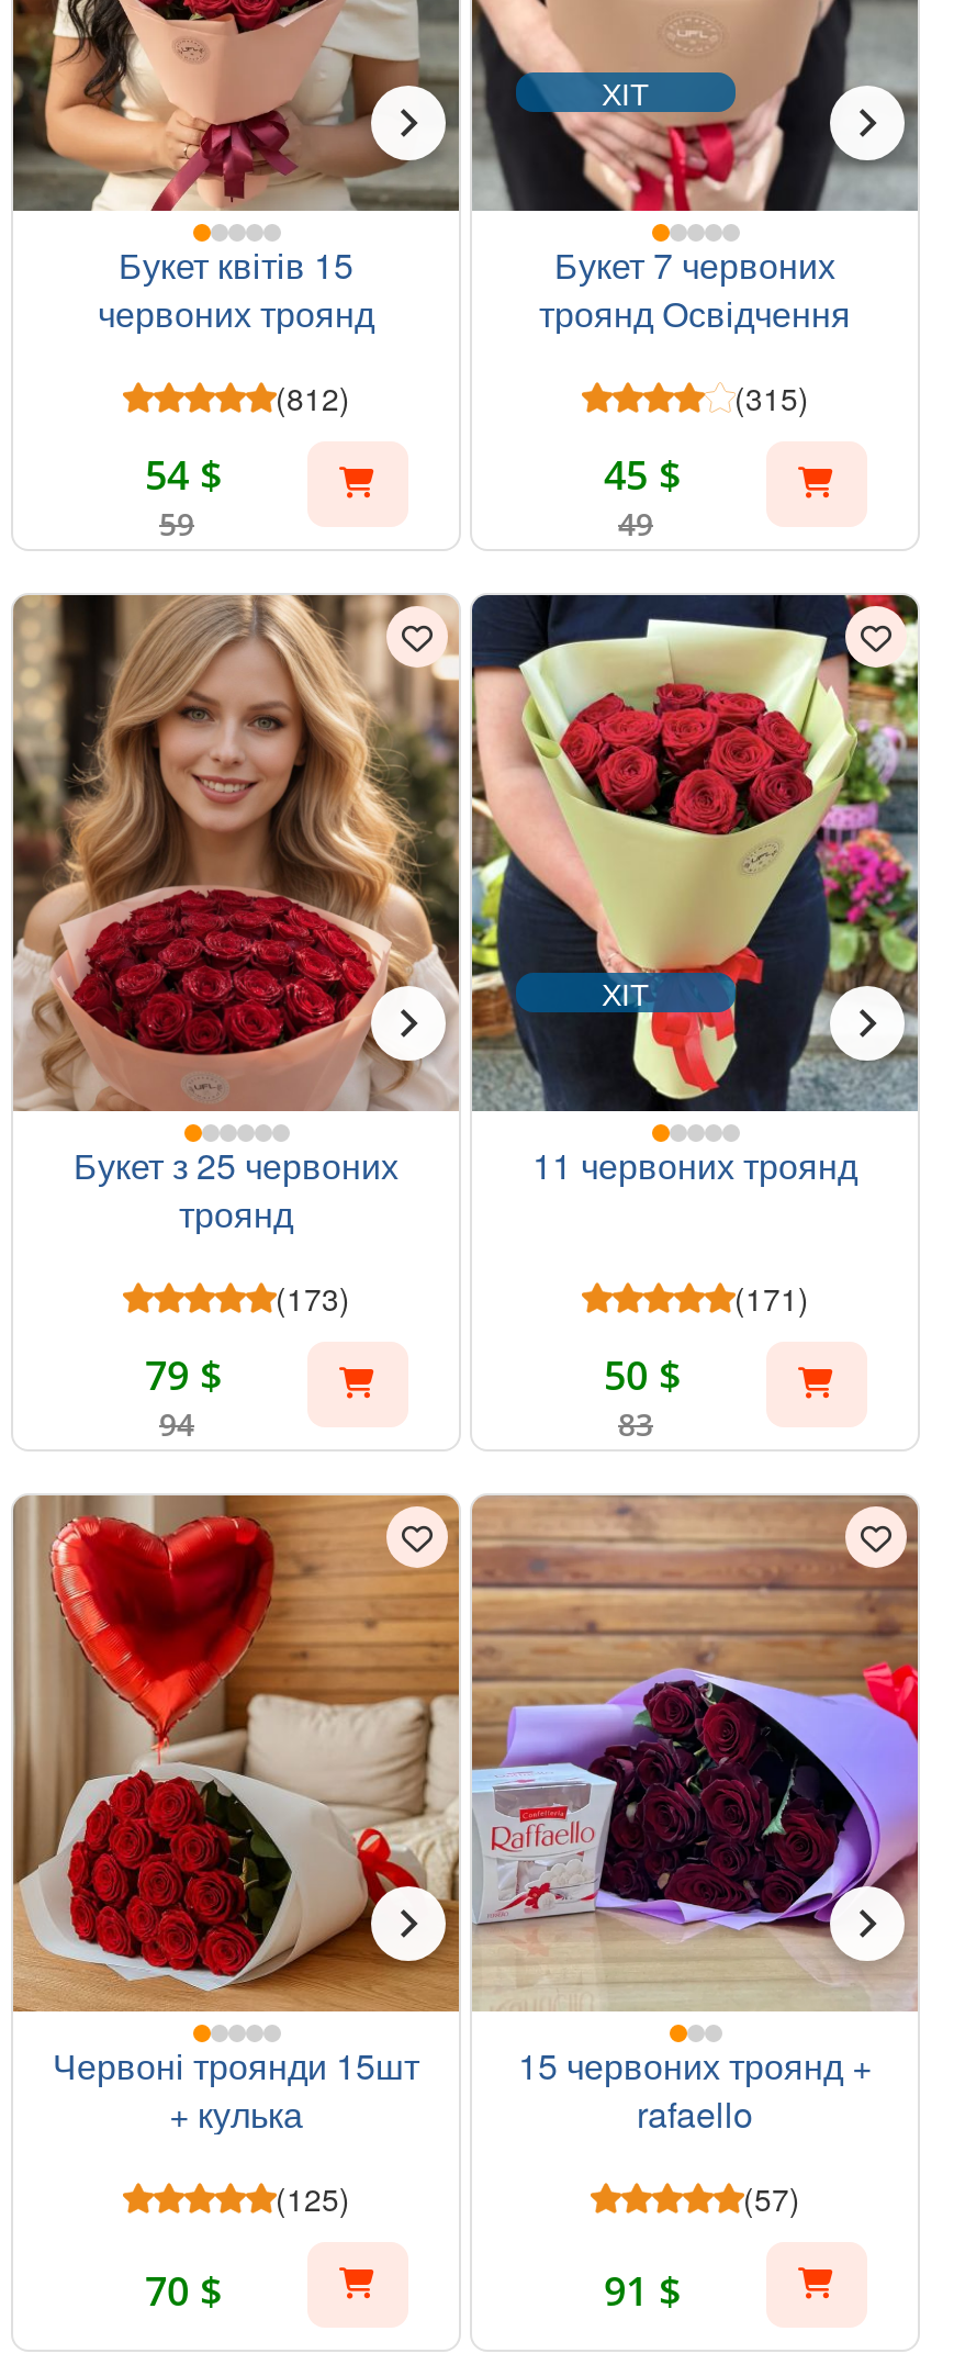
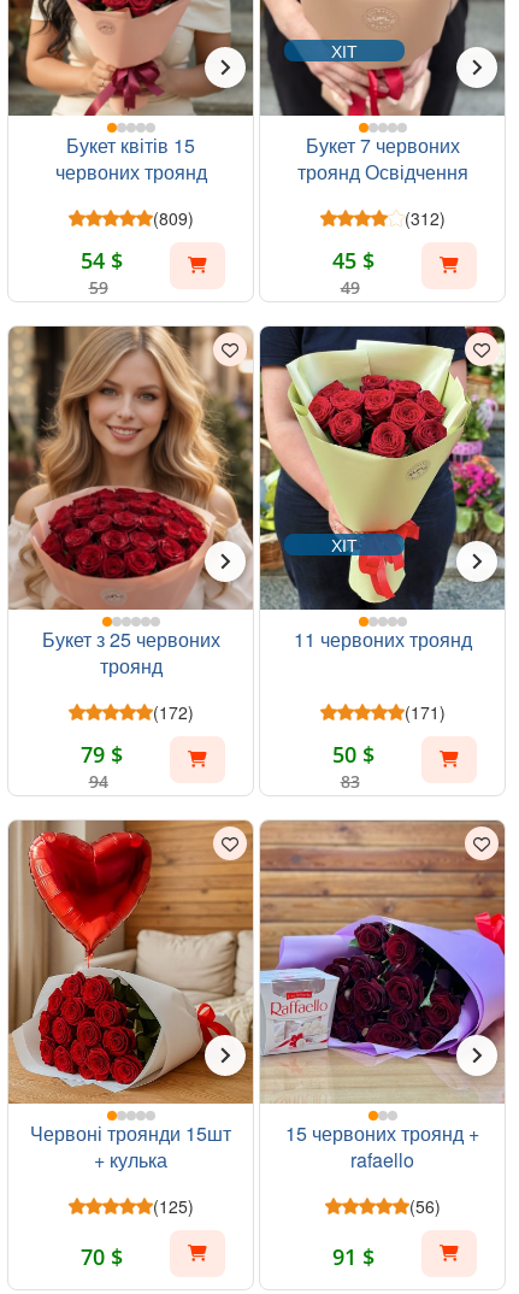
- (812)
+ (809)

- (315)
+ (312)

- (173)
+ (172)

- (57)
+ (56)
